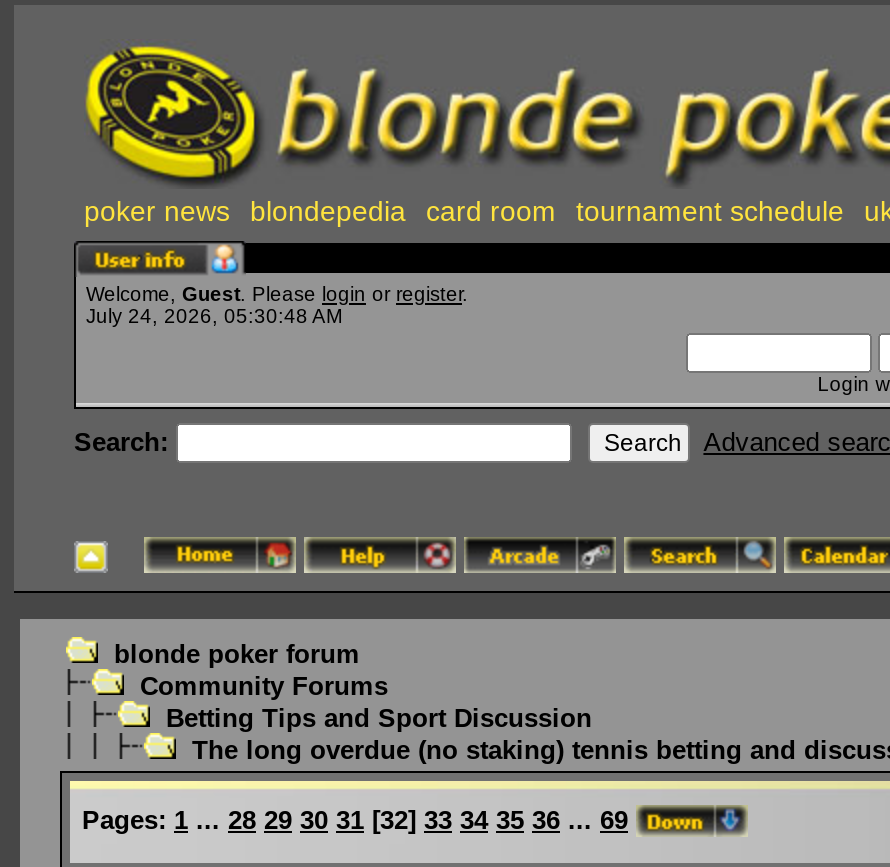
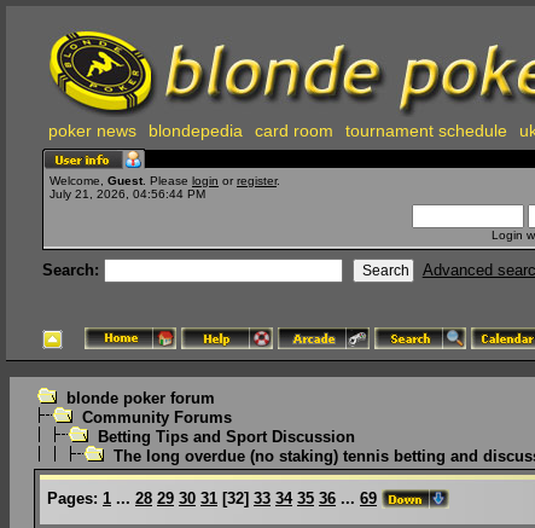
- July 24, 2026, 05:30:48 AM
+ July 21, 2026, 04:56:44 PM
